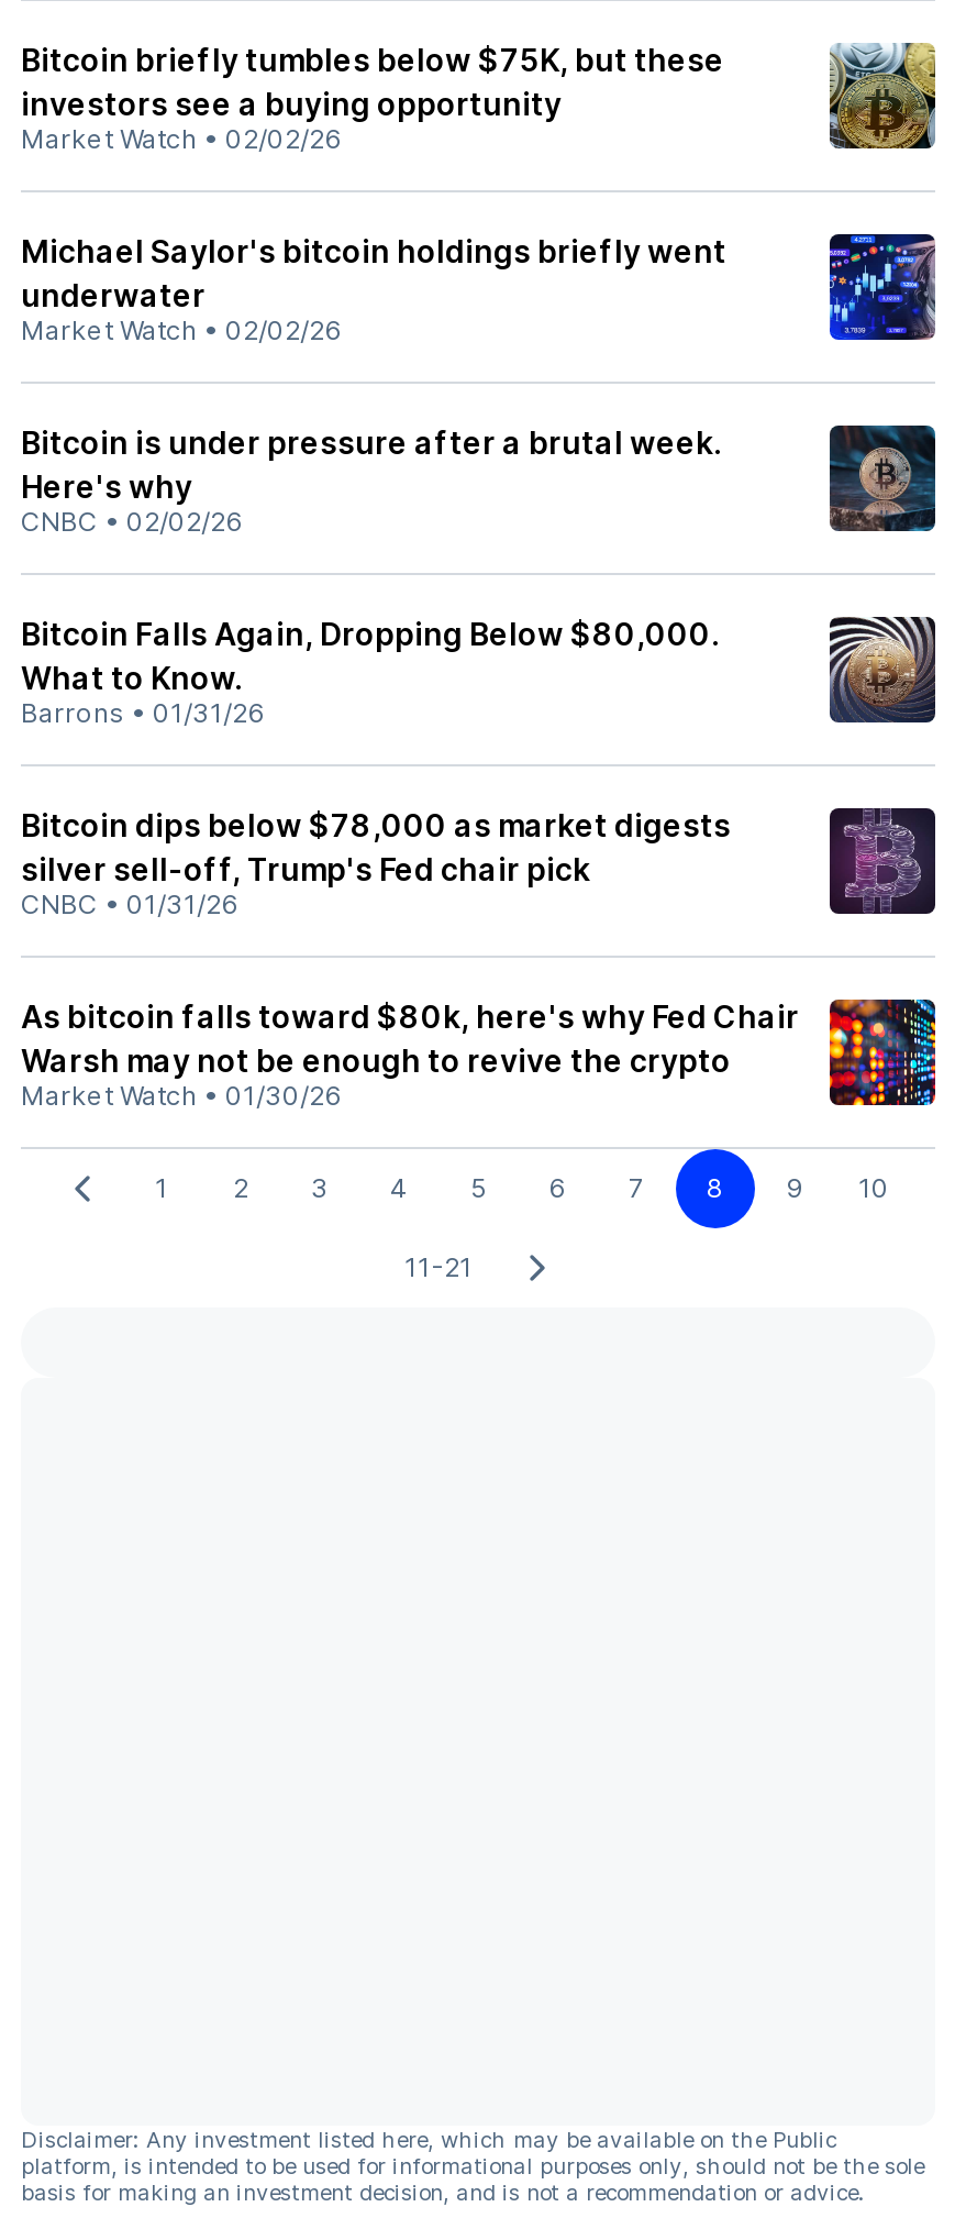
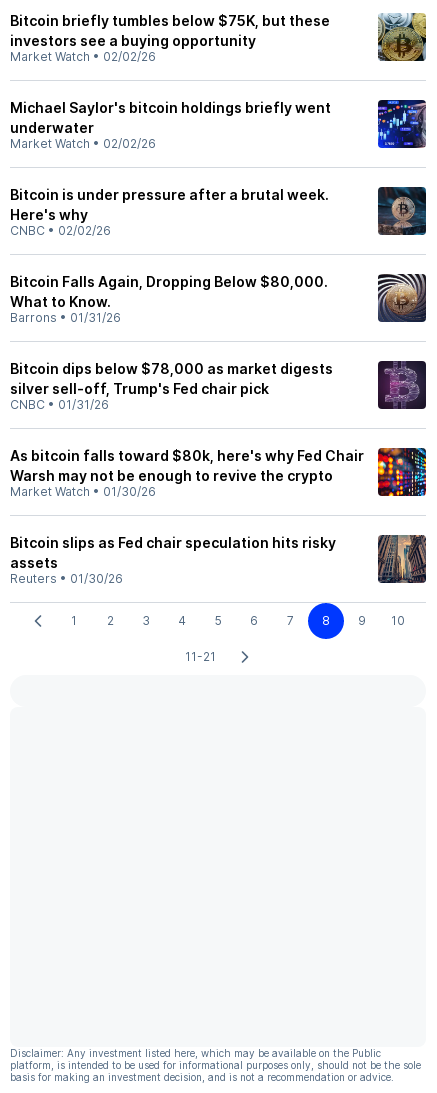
+ Bitcoin slips as Fed chair speculation hits risky
+ assets
+ Reuters • 01/30/26

+ [image]
